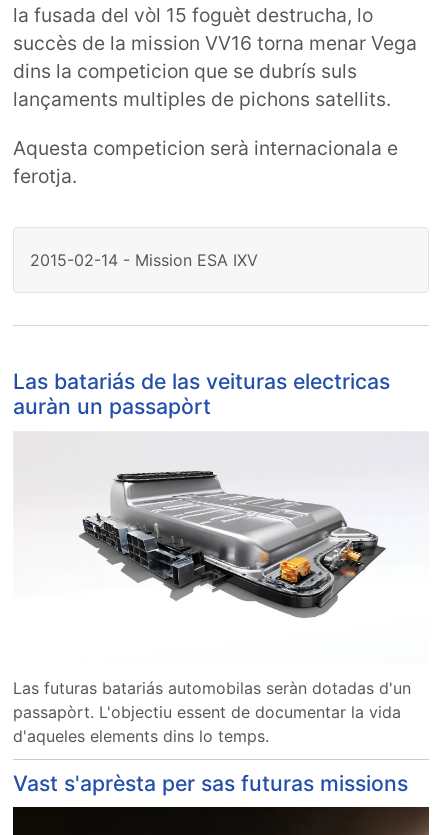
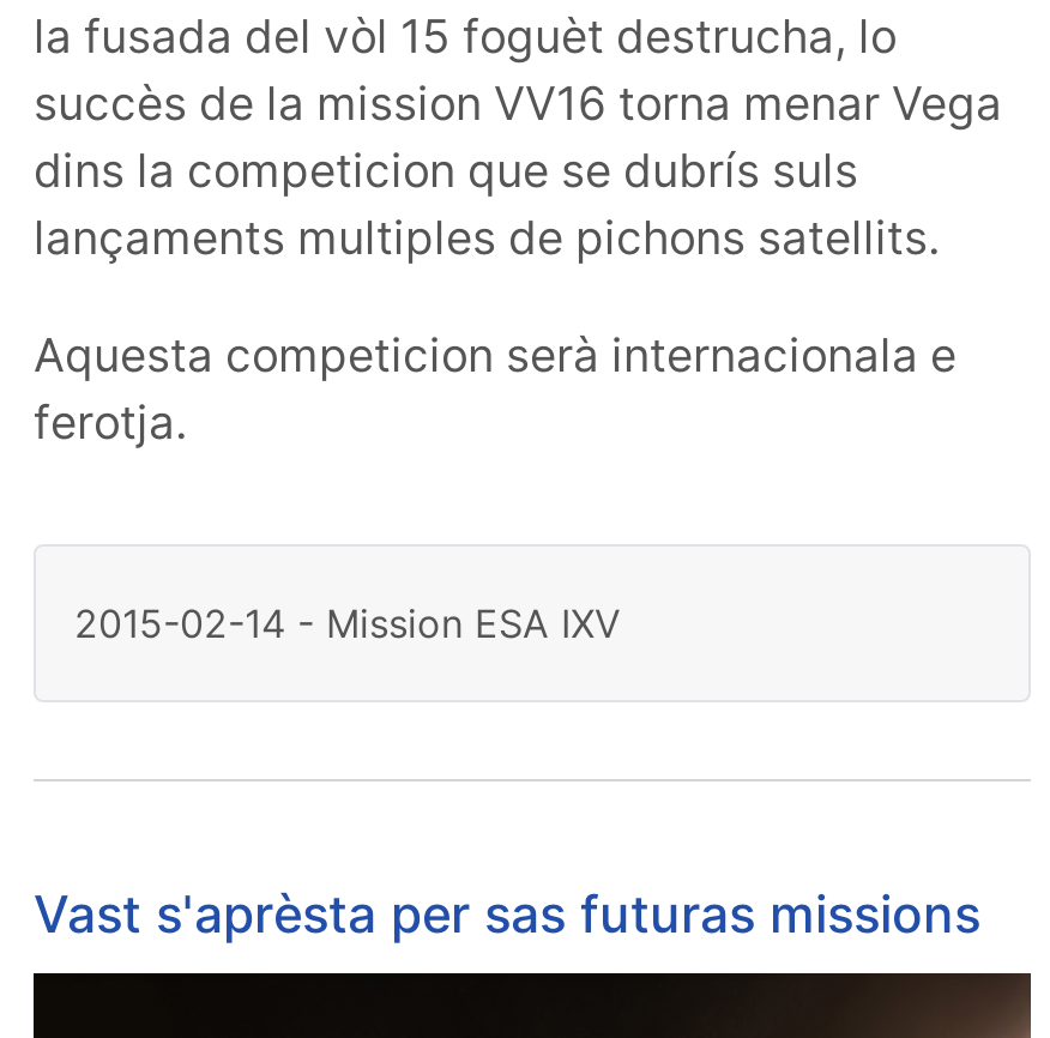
- Las batariás de las veituras electricas
- auràn un passapòrt

- [image]

- Las futuras batariás automobilas seràn dotadas d'un
- passapòrt. L'objectiu essent de documentar la vida
- d'aqueles elements dins lo temps.
